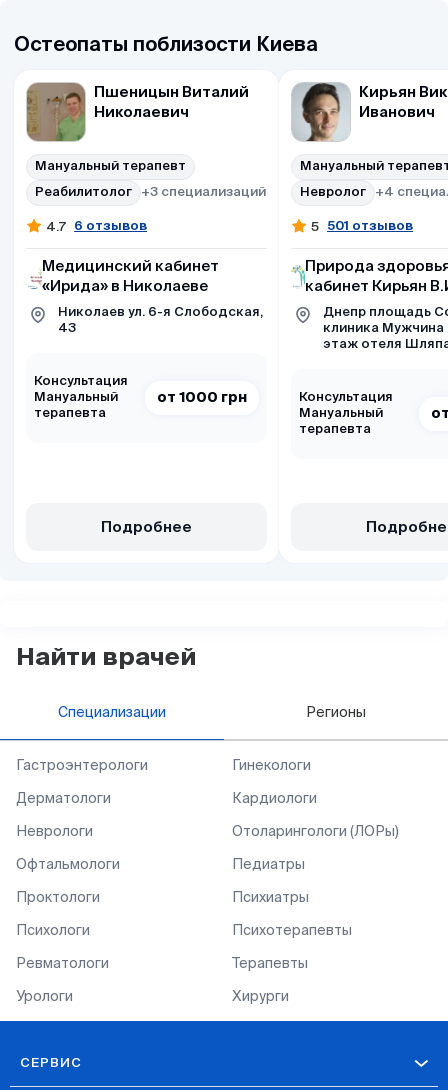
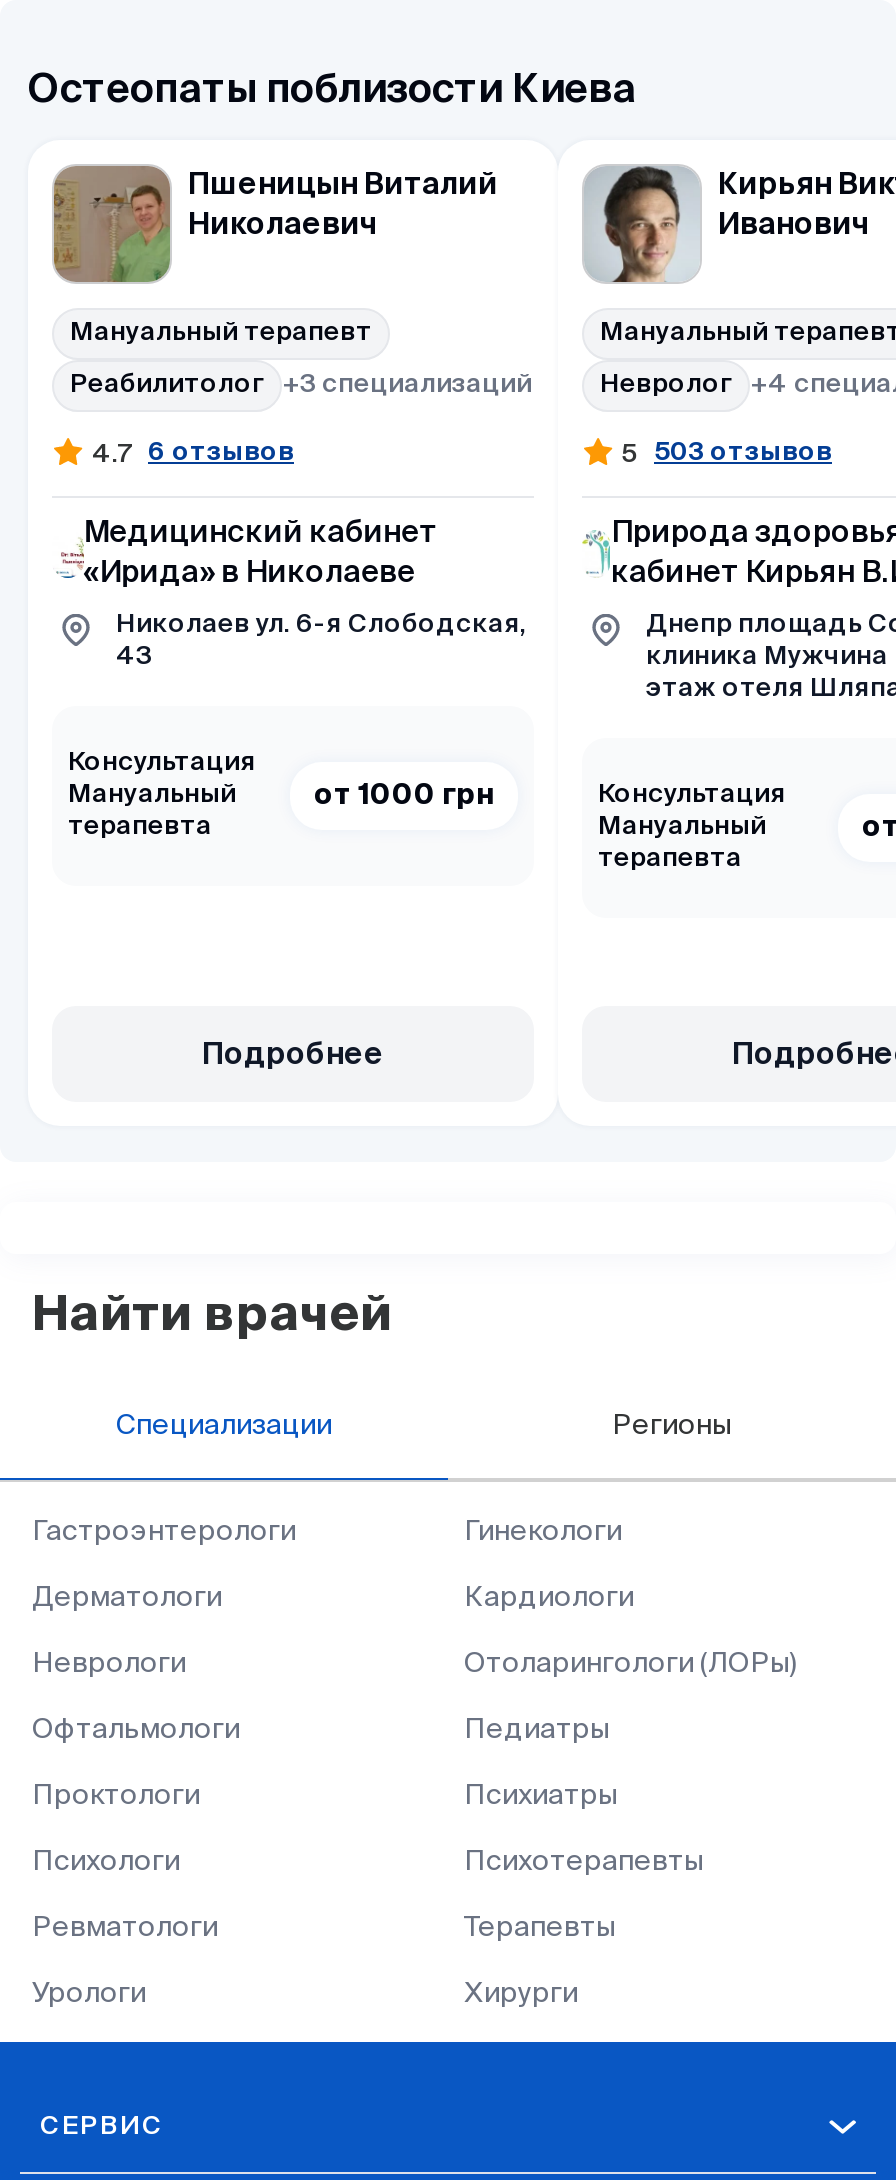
- 5 501 отзывов
+ 5 503 отзывов
